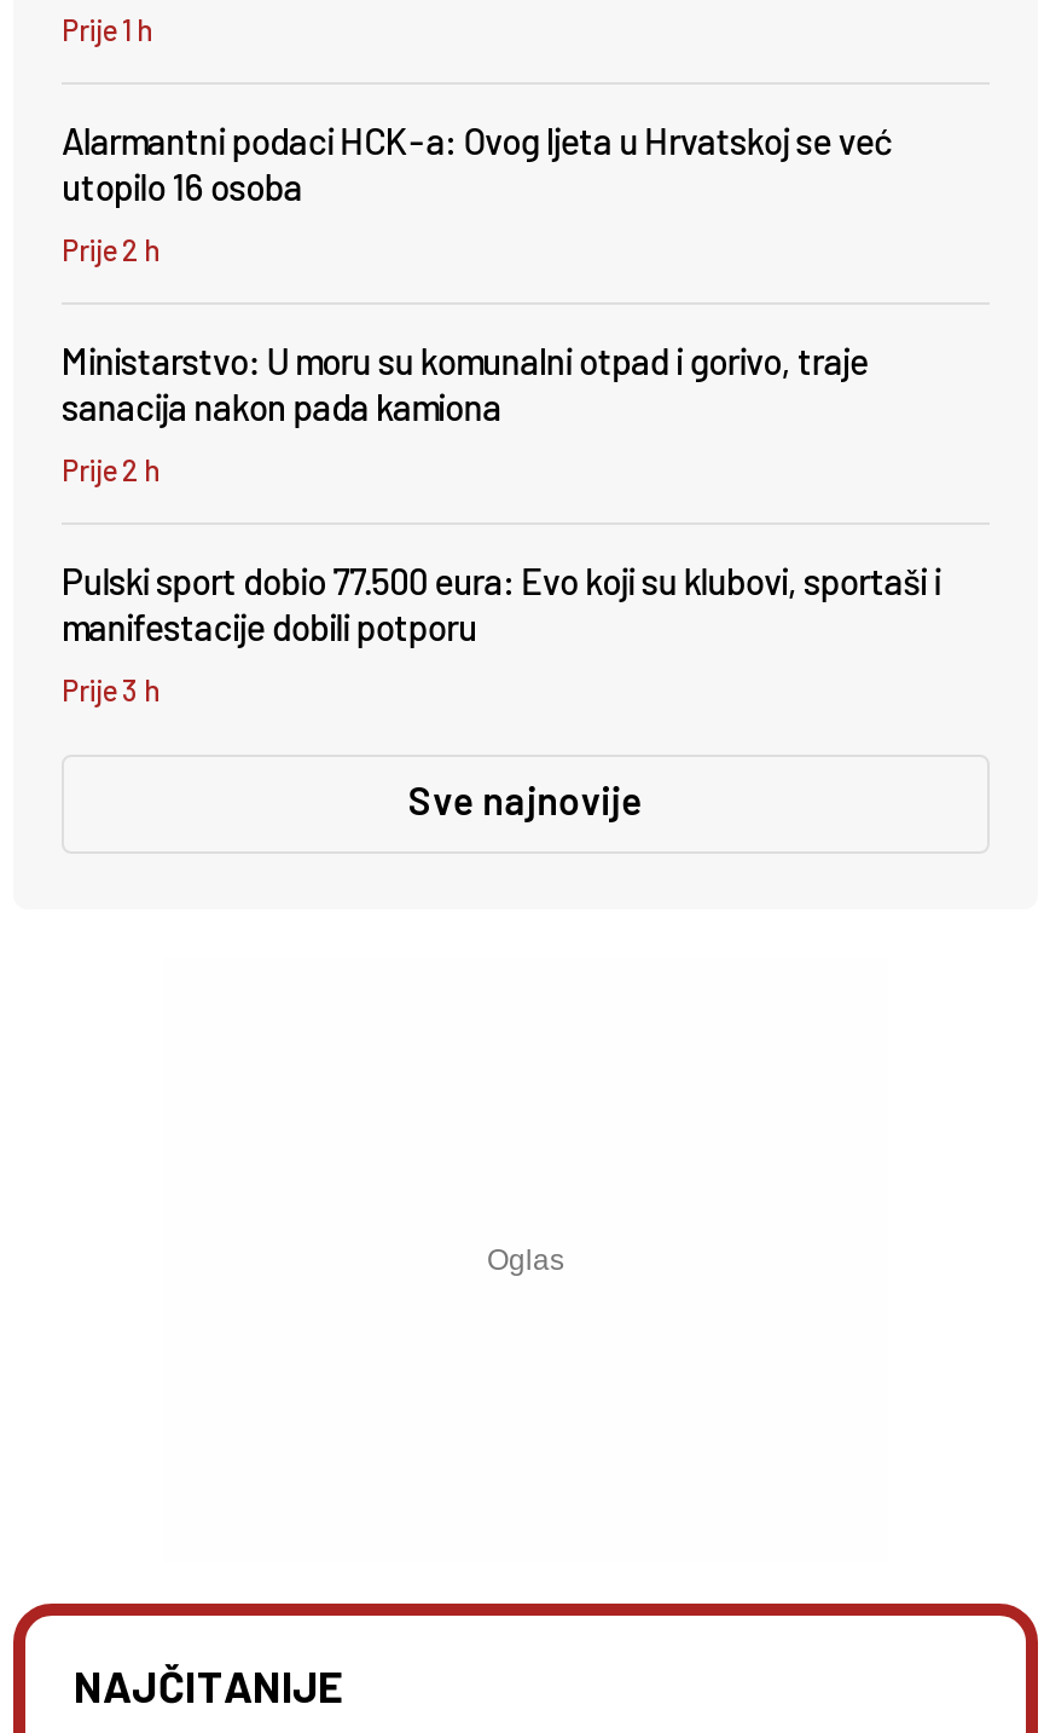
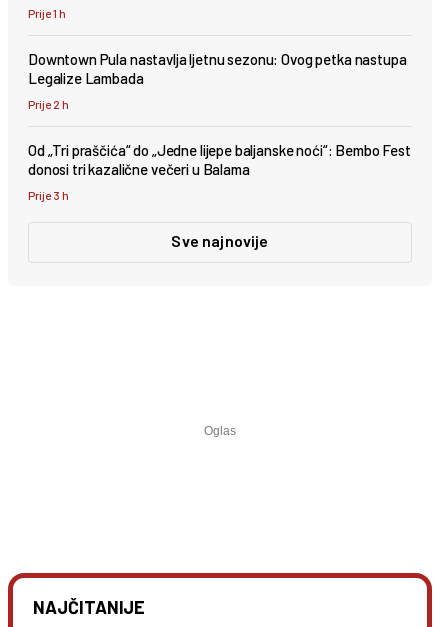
- Alarmantni podaci HCK-a: Ovog ljeta u Hrvatskoj se već
- utopilo 16 osoba
+ Downtown Pula nastavlja ljetnu sezonu: Ovog petka nastupa
+ Legalize Lambada

- Ministarstvo: U moru su komunalni otpad i gorivo, traje
- sanacija nakon pada kamiona
- Prije 2 h
- Pulski sport dobio 77.500 eura: Evo koji su klubovi, sportaši i
- manifestacije dobili potporu
+ Od „Tri praščića“ do „Jedne lijepe baljanske noći“: Bembo Fest
+ donosi tri kazalične večeri u Balama
